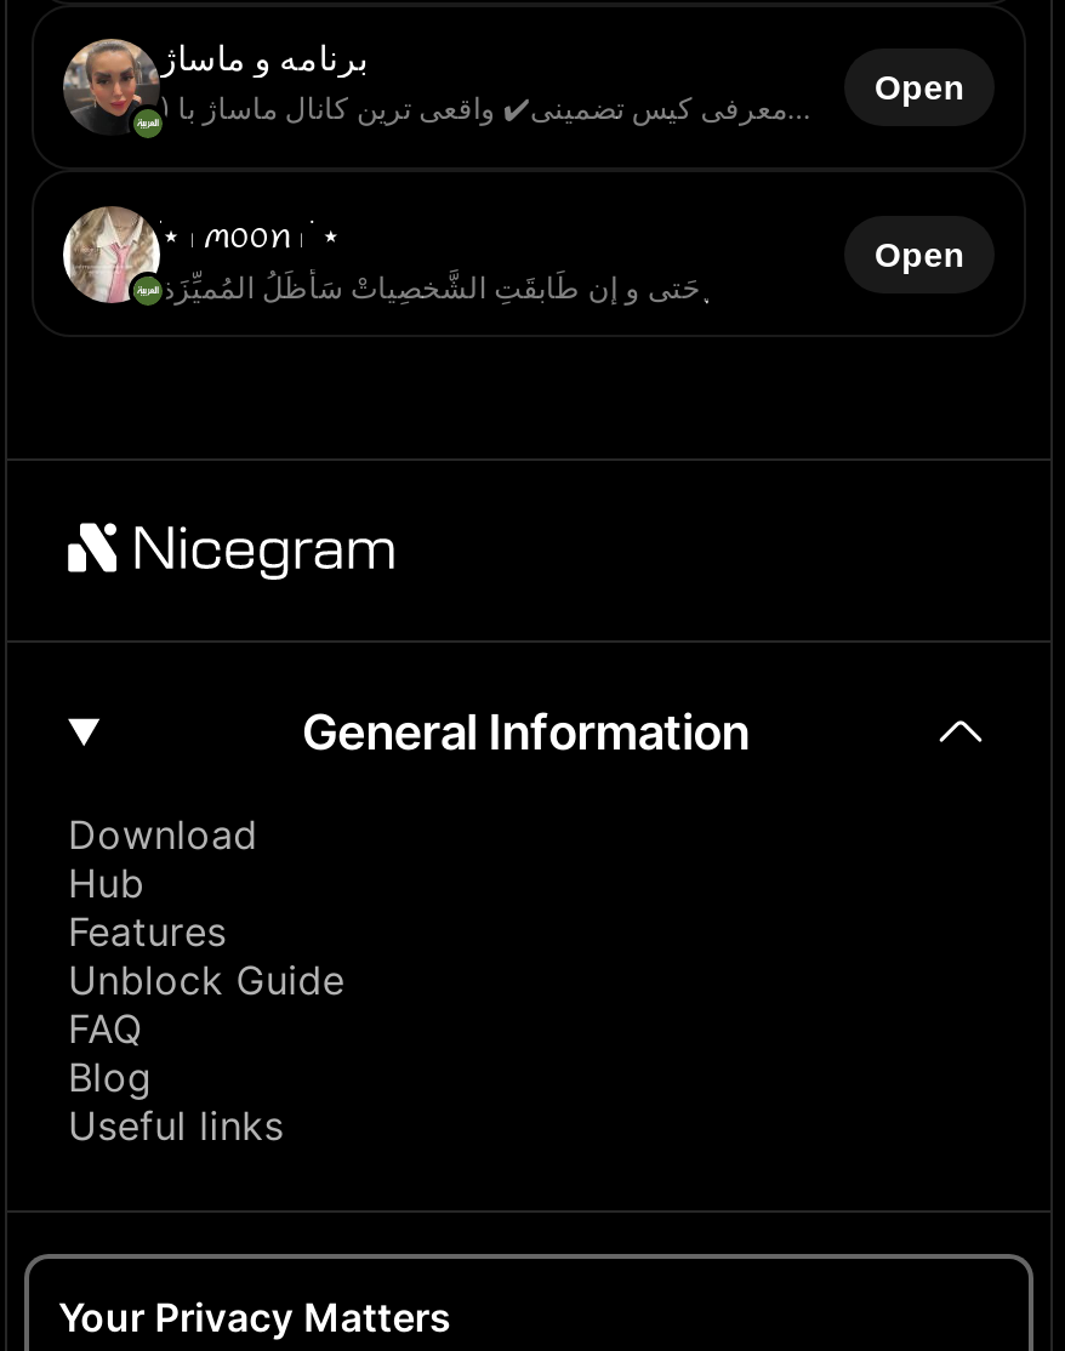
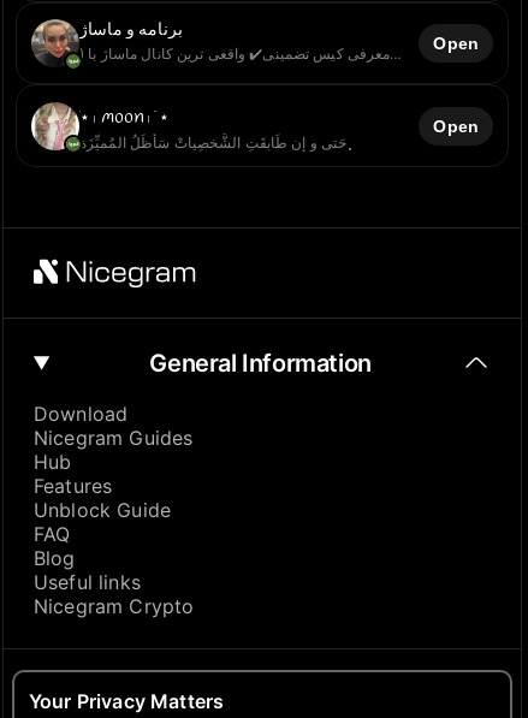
+ Nicegram Guides

+ Nicegram Crypto
